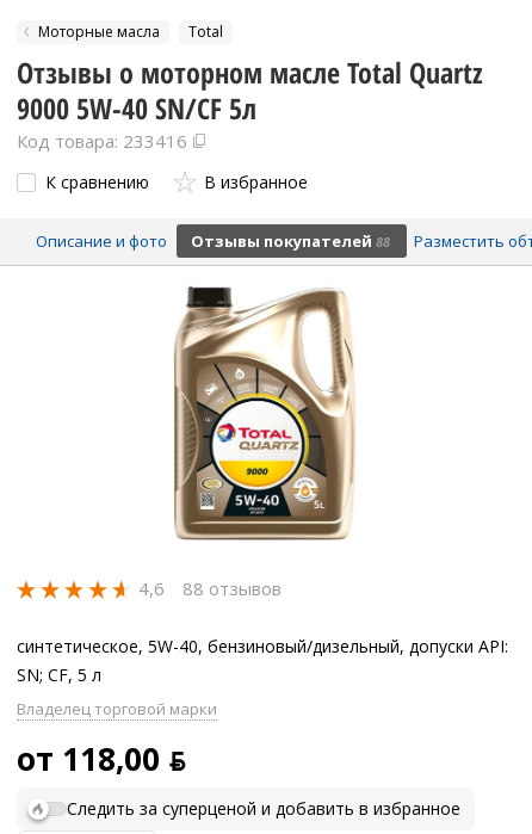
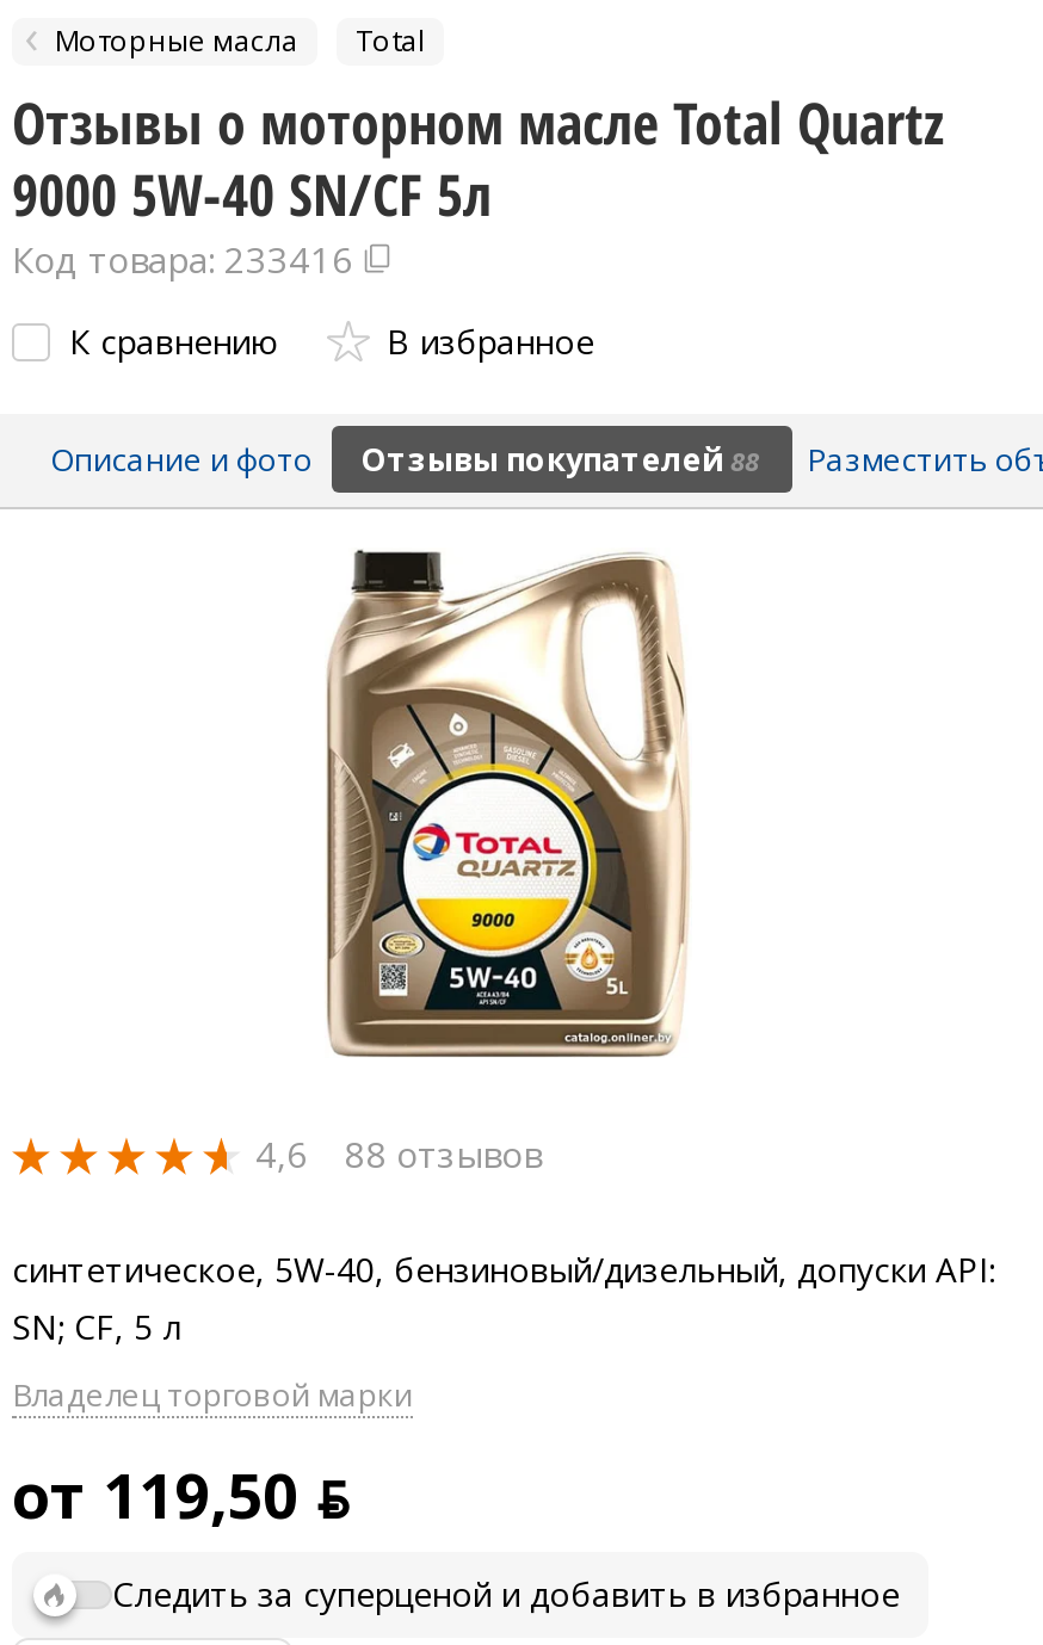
- от 118,00 ƃ
+ от 119,50 ƃ
